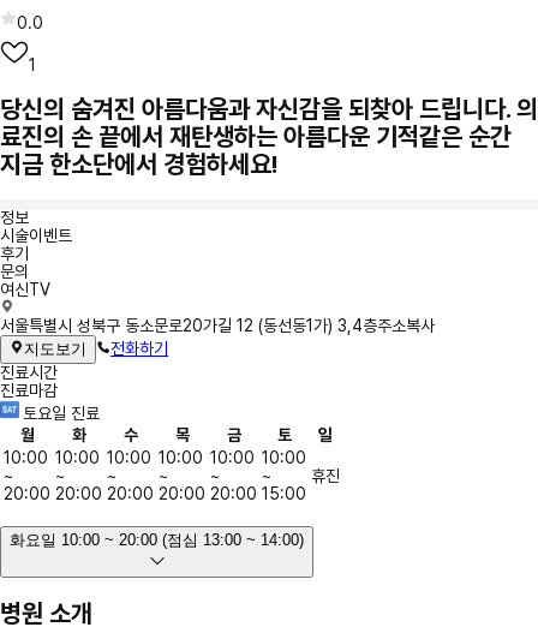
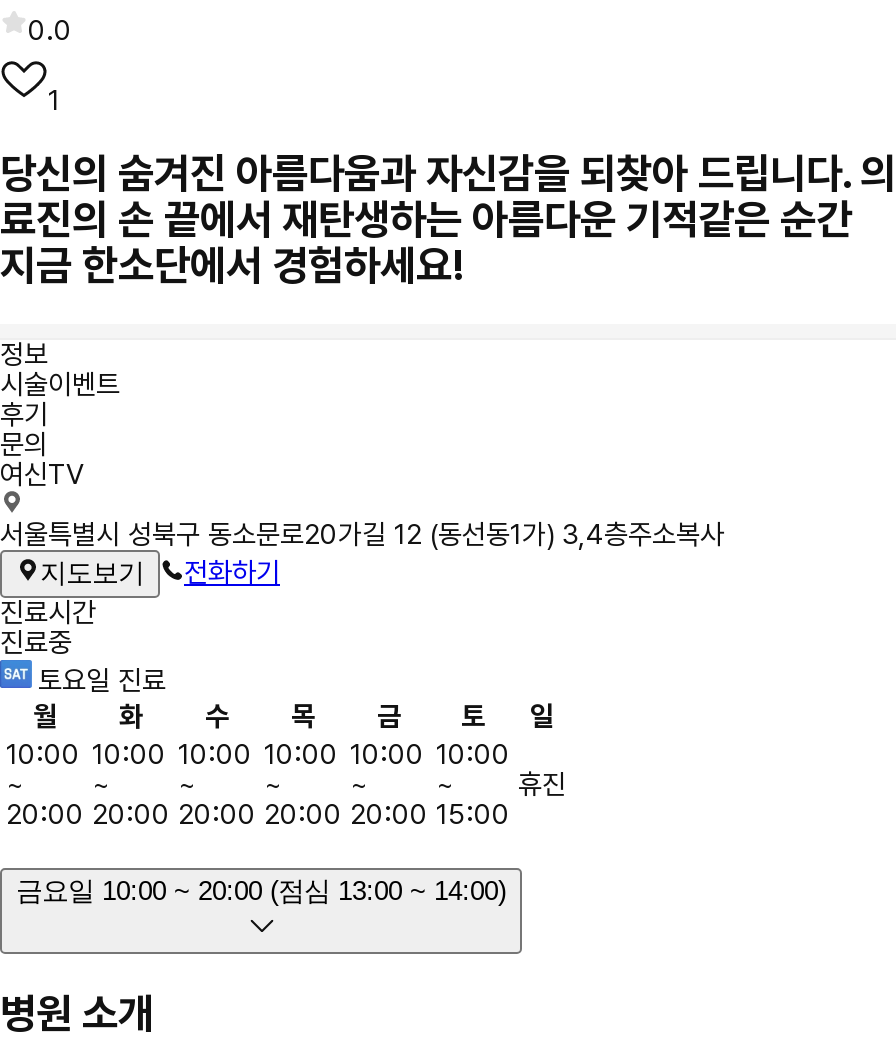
- 진료마감
+ 진료중

- 화요일 10:00 ~ 20:00 (점심 13:00 ~ 14:00)
+ 금요일 10:00 ~ 20:00 (점심 13:00 ~ 14:00)
